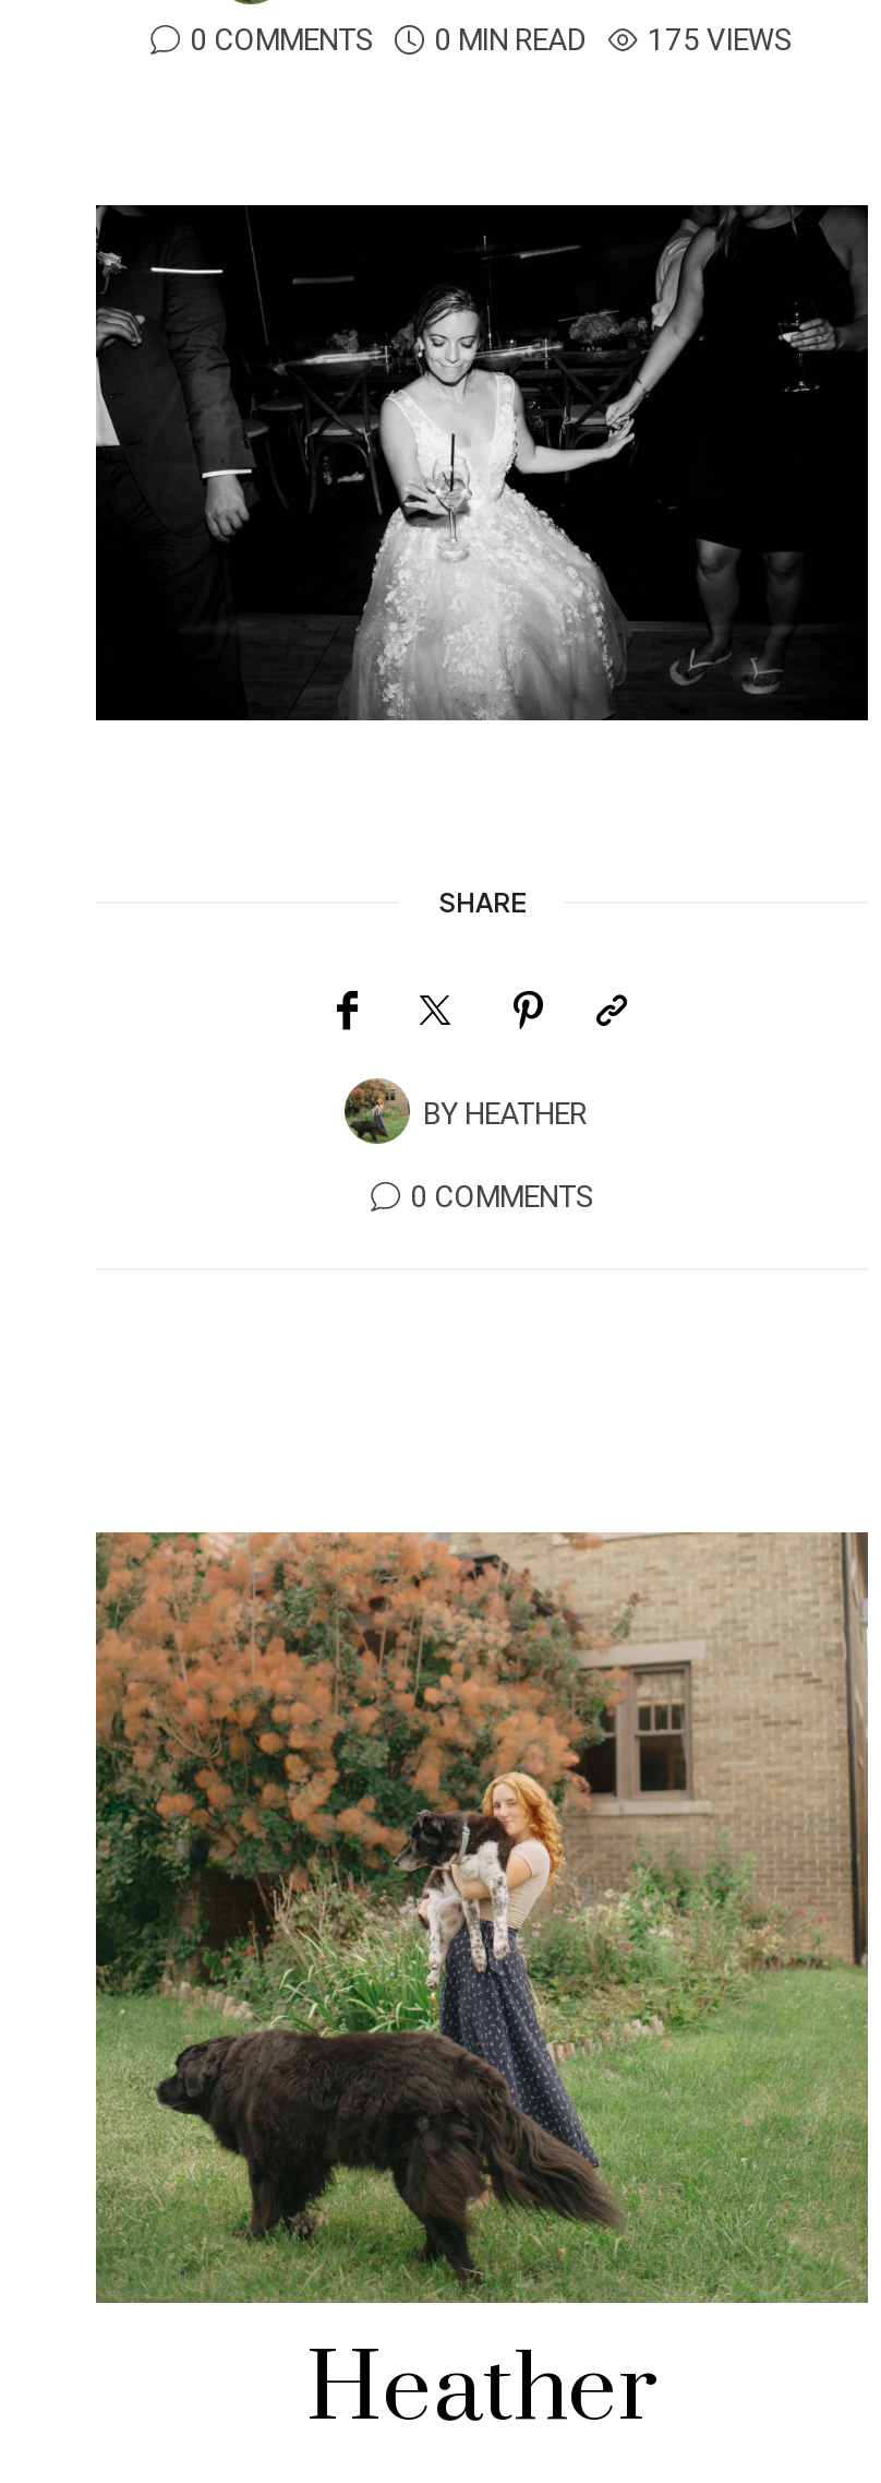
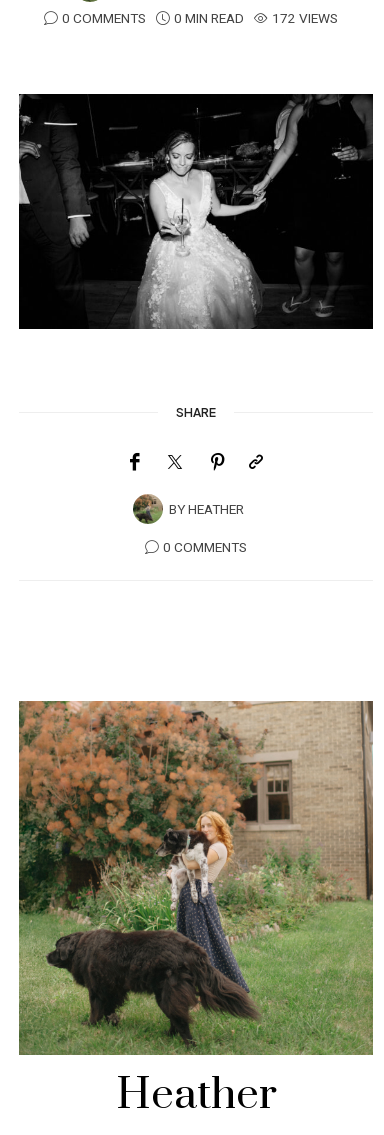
- 0 COMMENTS 0 MIN READ 175 VIEWS
+ 0 COMMENTS 0 MIN READ 172 VIEWS
